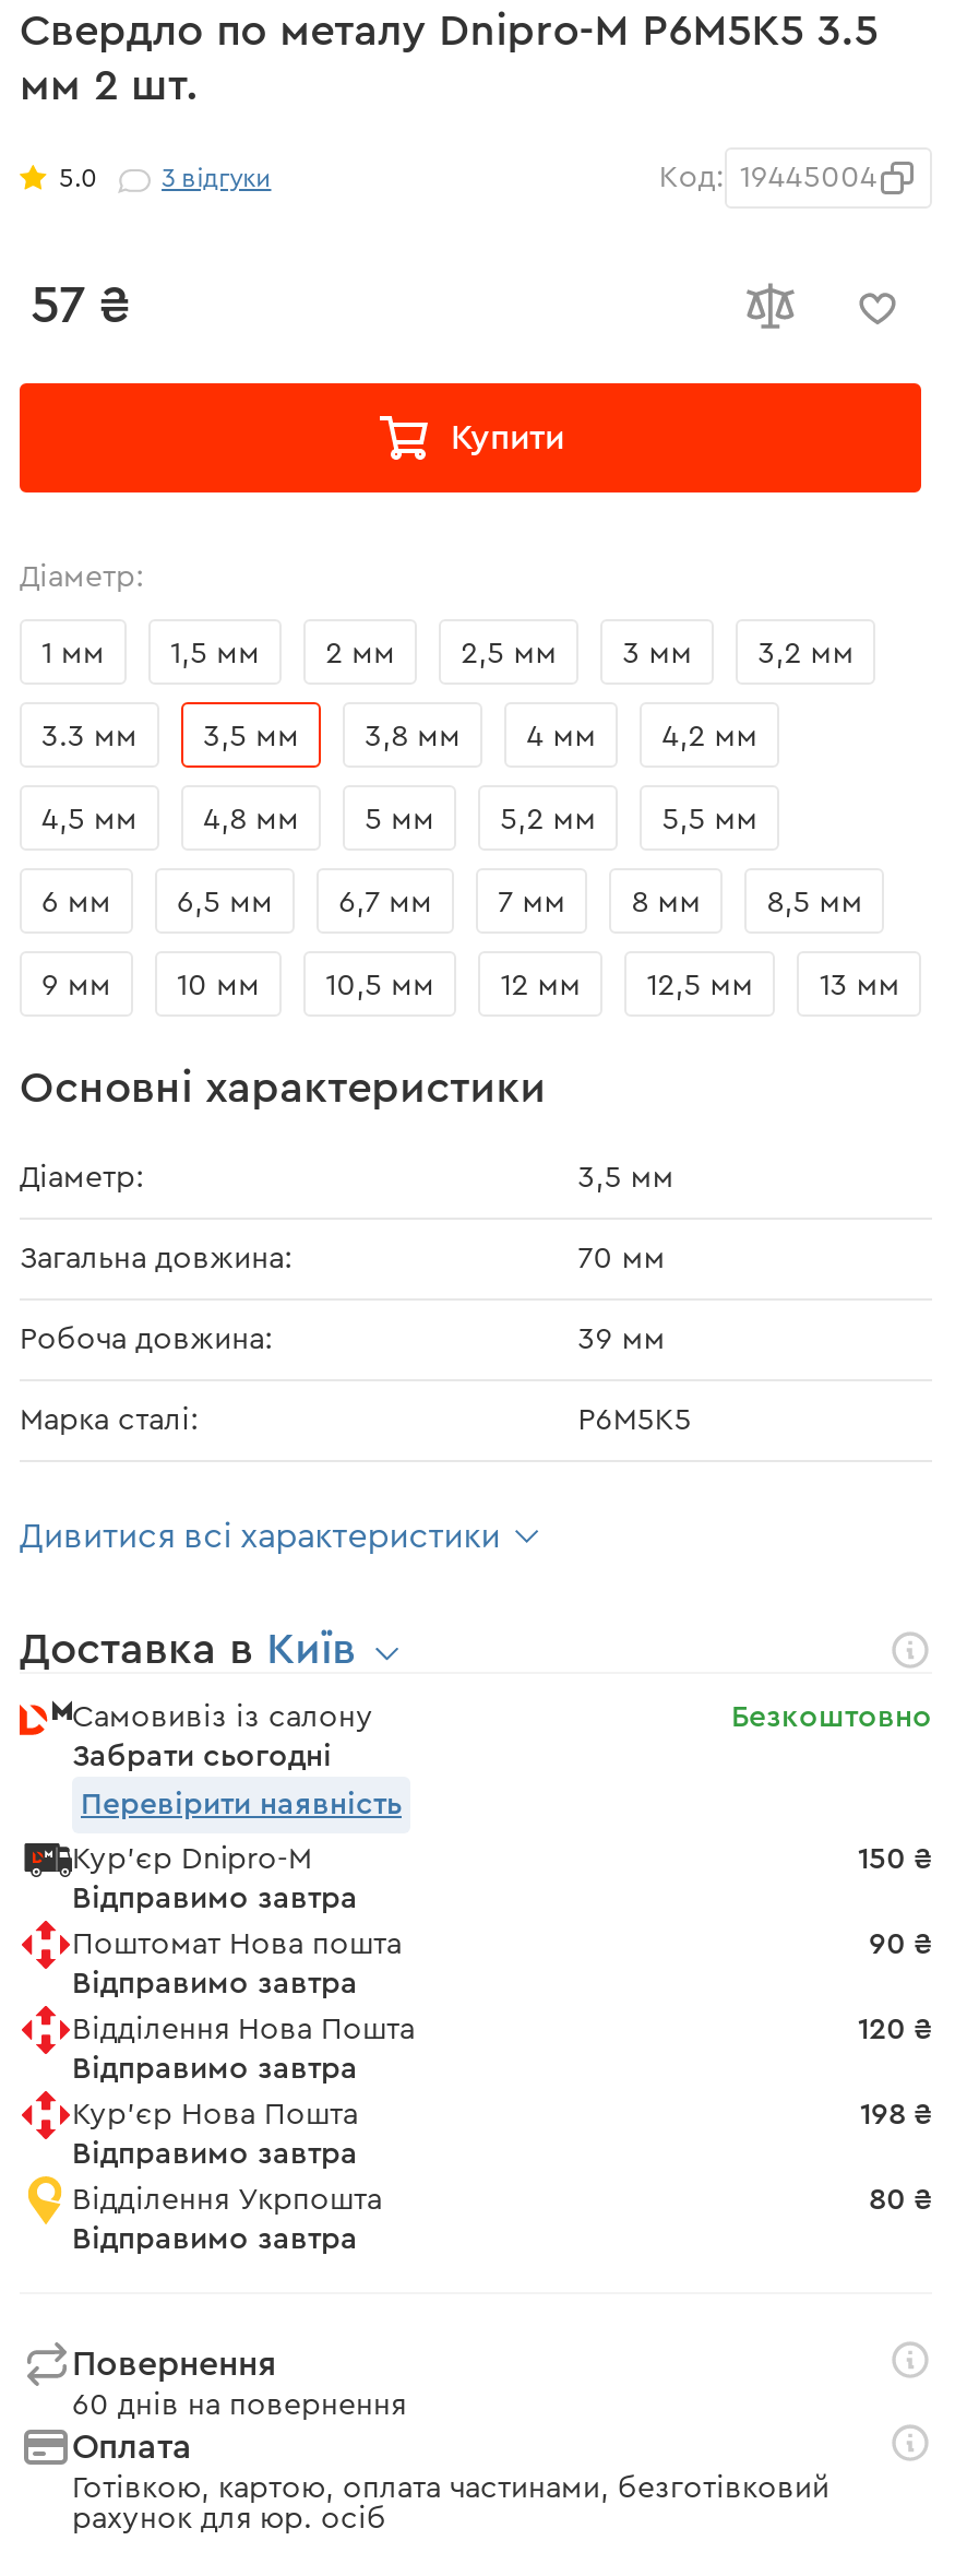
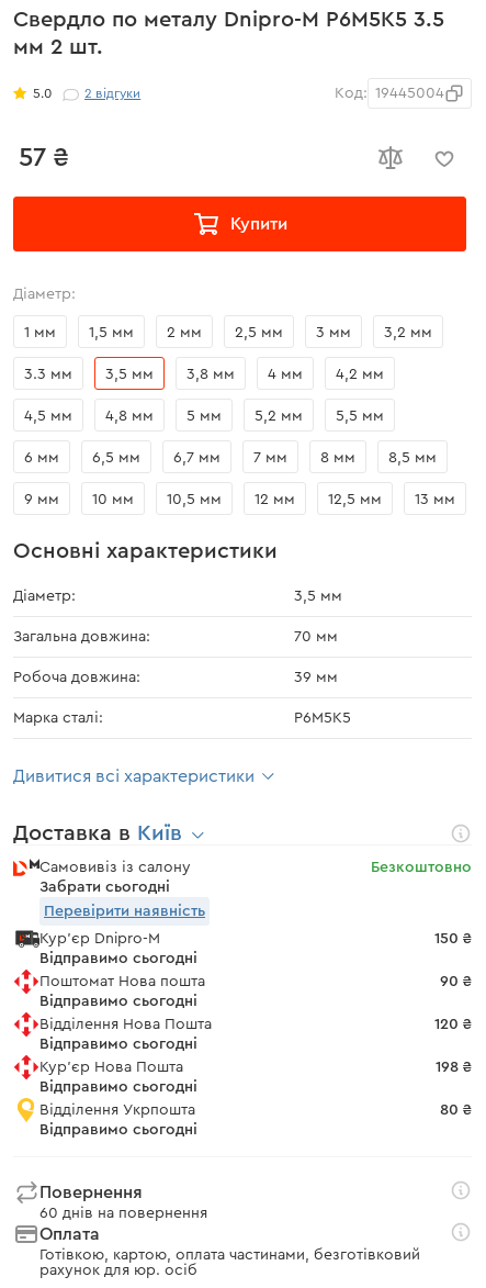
- 3 відгуки
+ 2 відгуки

- Відправимо завтра
+ Відправимо сьогодні

- Відправимо завтра
+ Відправимо сьогодні

- Відправимо завтра
+ Відправимо сьогодні

- Відправимо завтра
+ Відправимо сьогодні

- Відправимо завтра
+ Відправимо сьогодні
